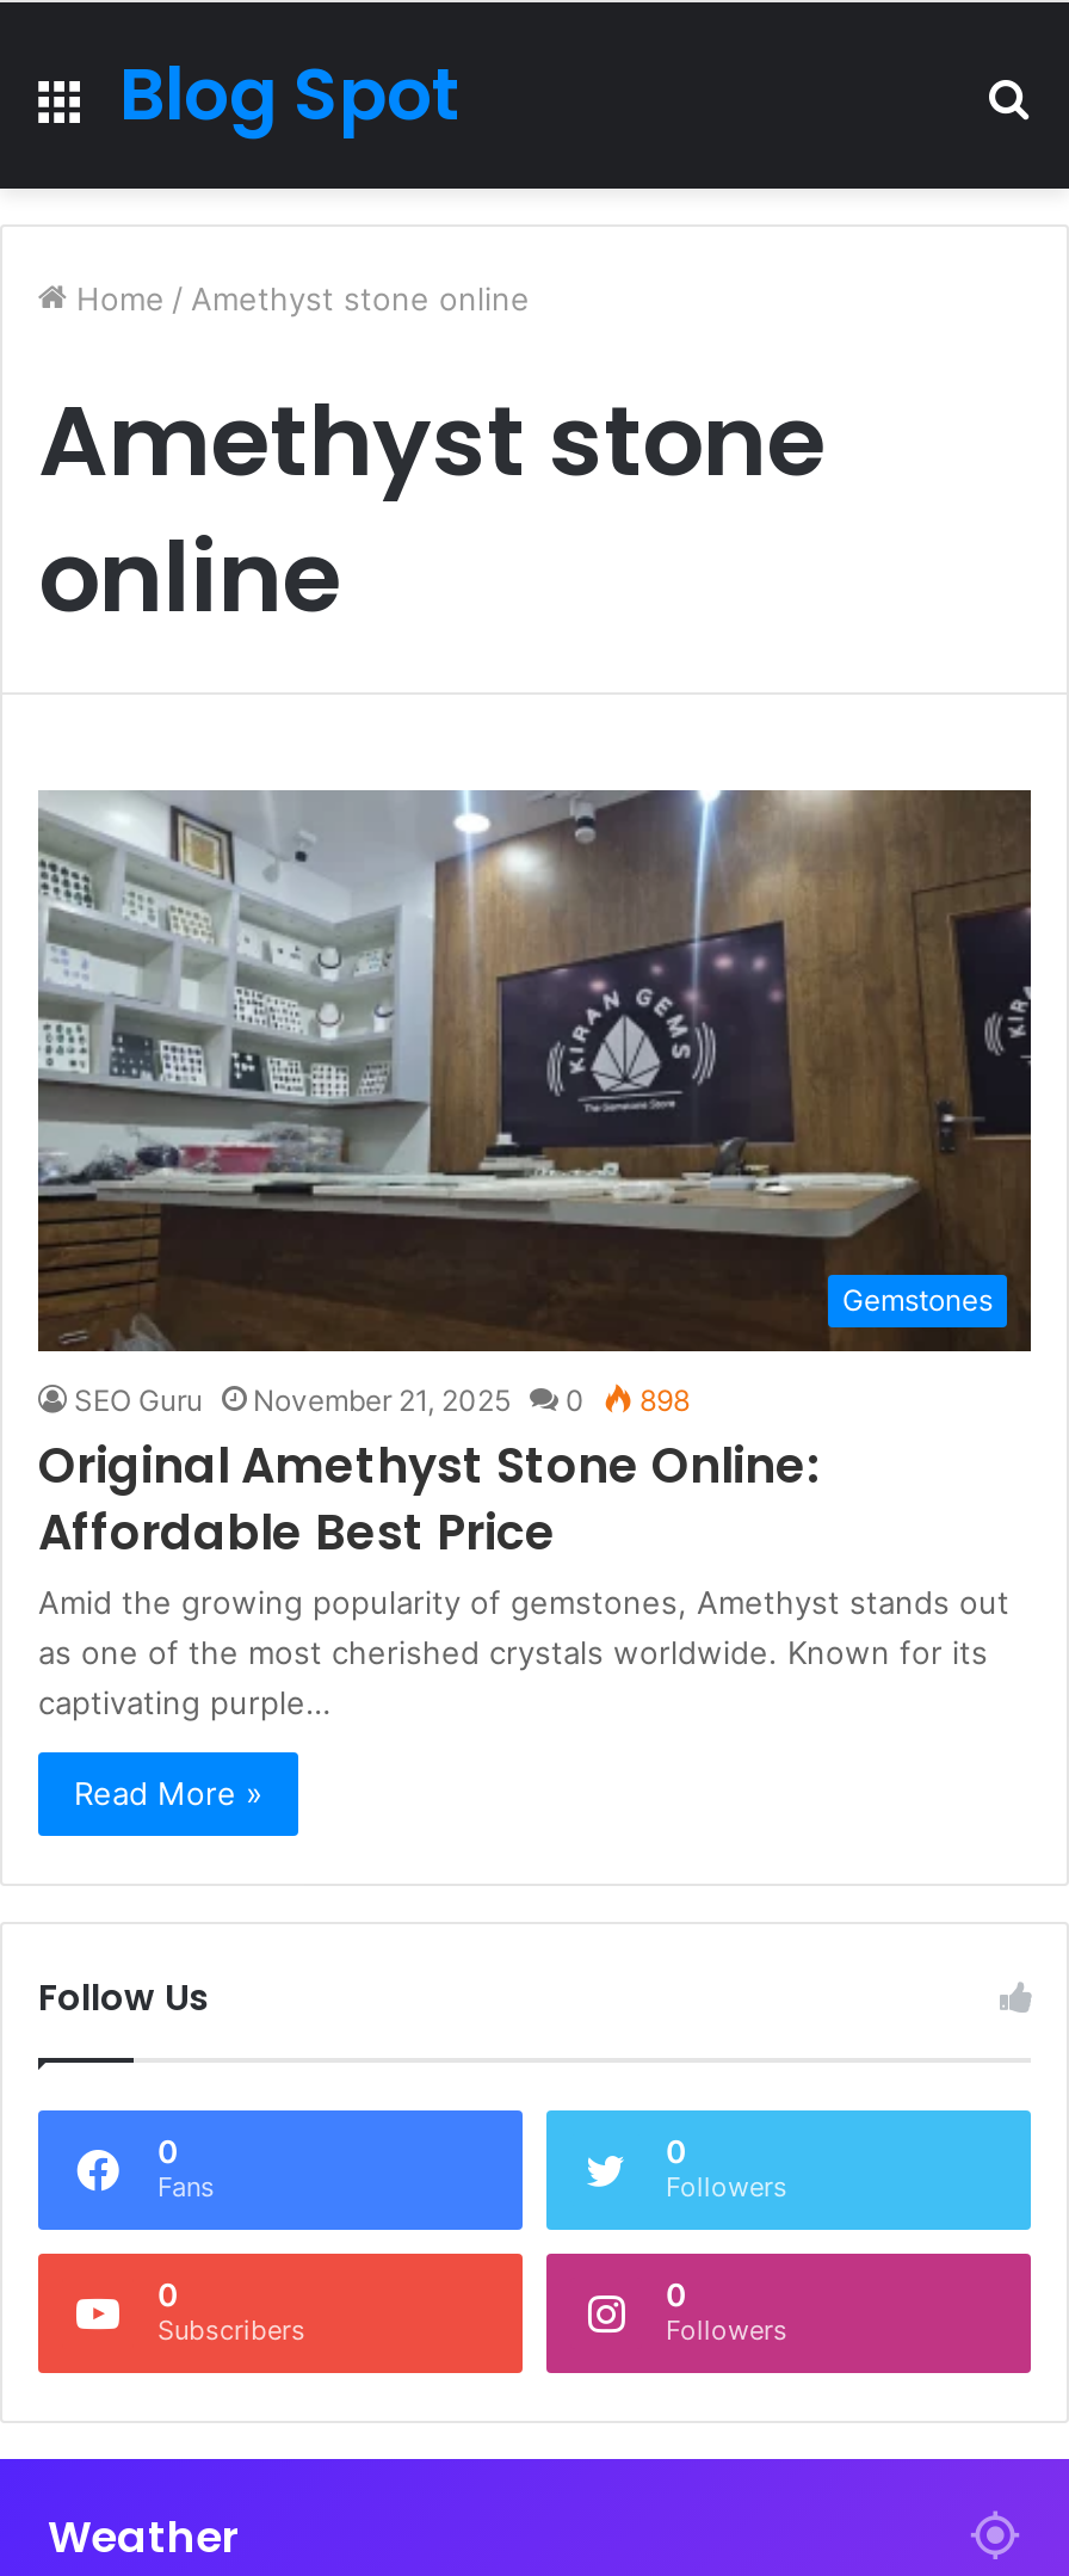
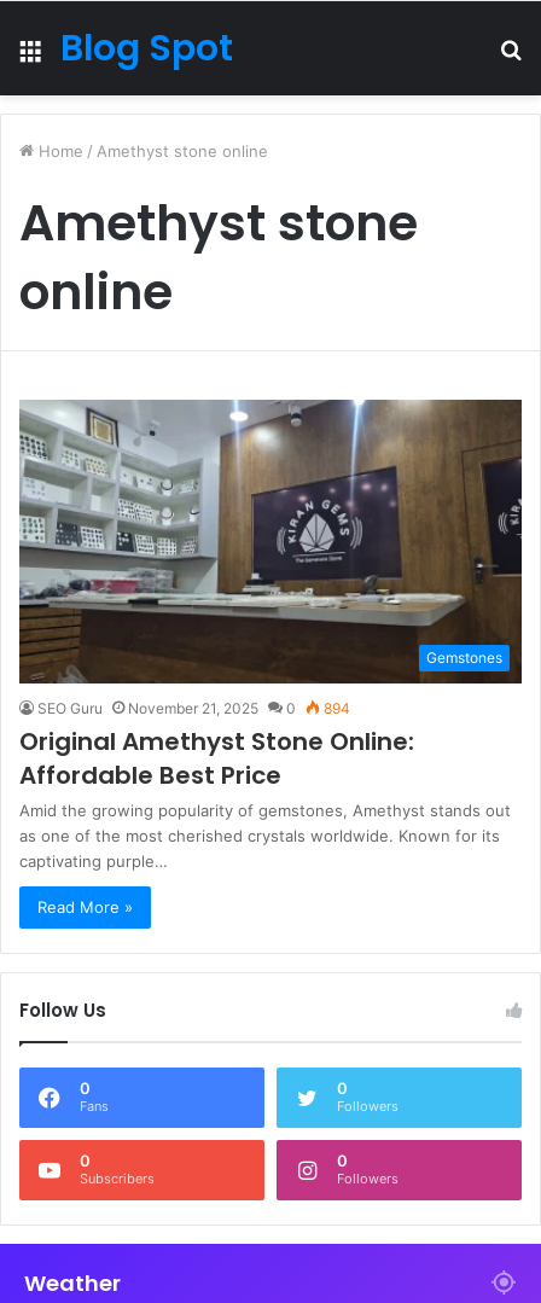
- SEO Guru November 21, 2025 0 898
+ SEO Guru November 21, 2025 0 894
